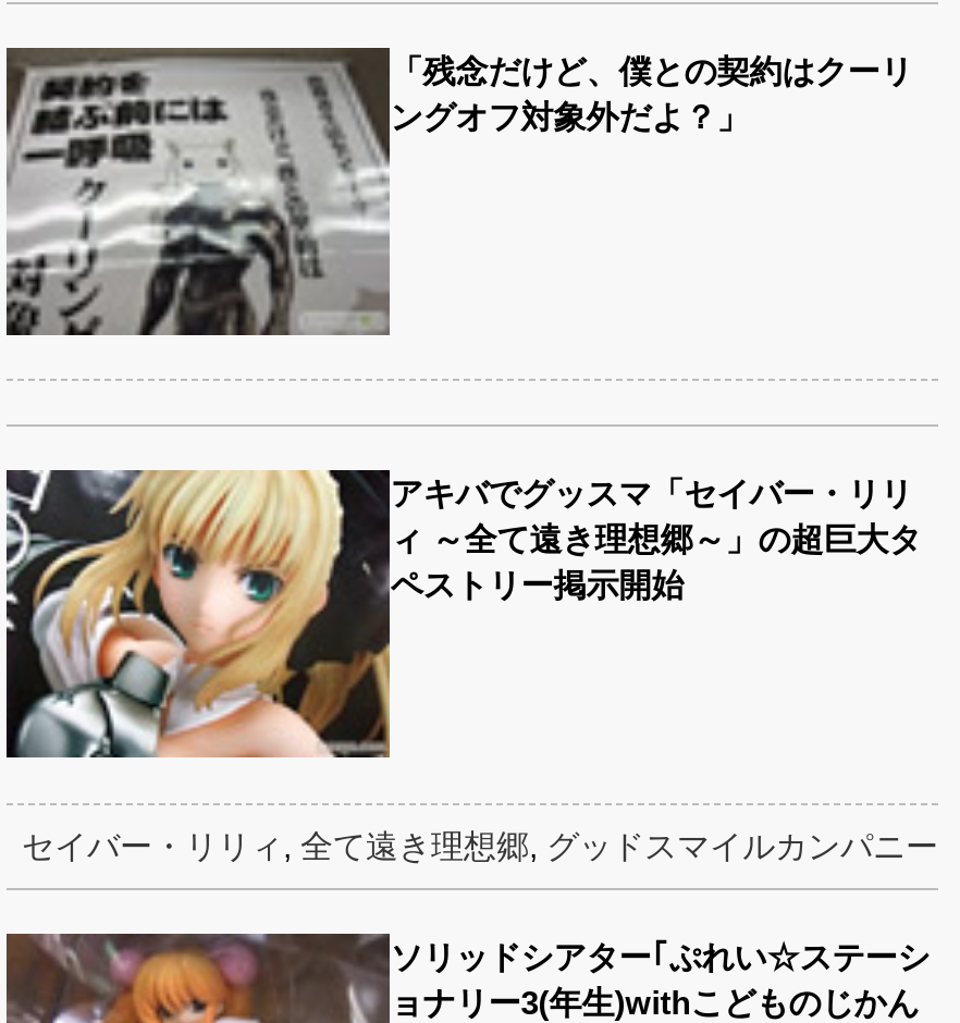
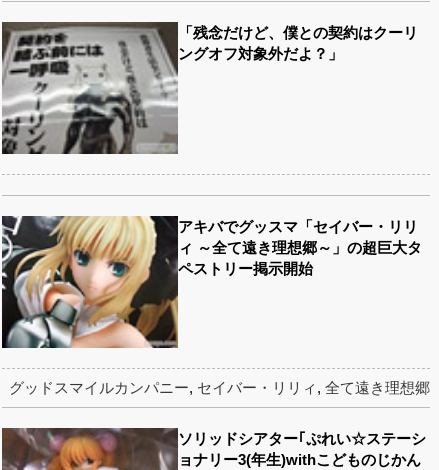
- セイバー・リリィ,全て遠き理想郷,グッドスマイルカンパニー
+ グッドスマイルカンパニー,セイバー・リリィ,全て遠き理想郷
